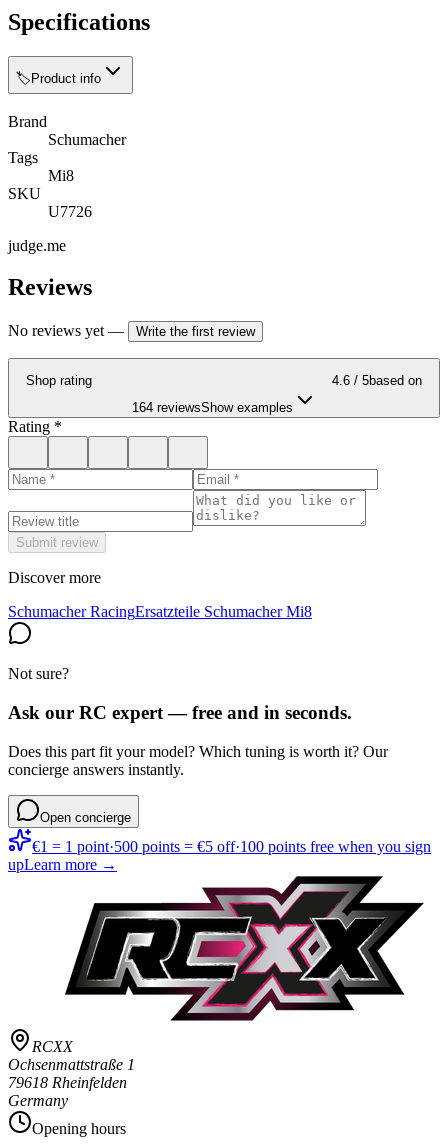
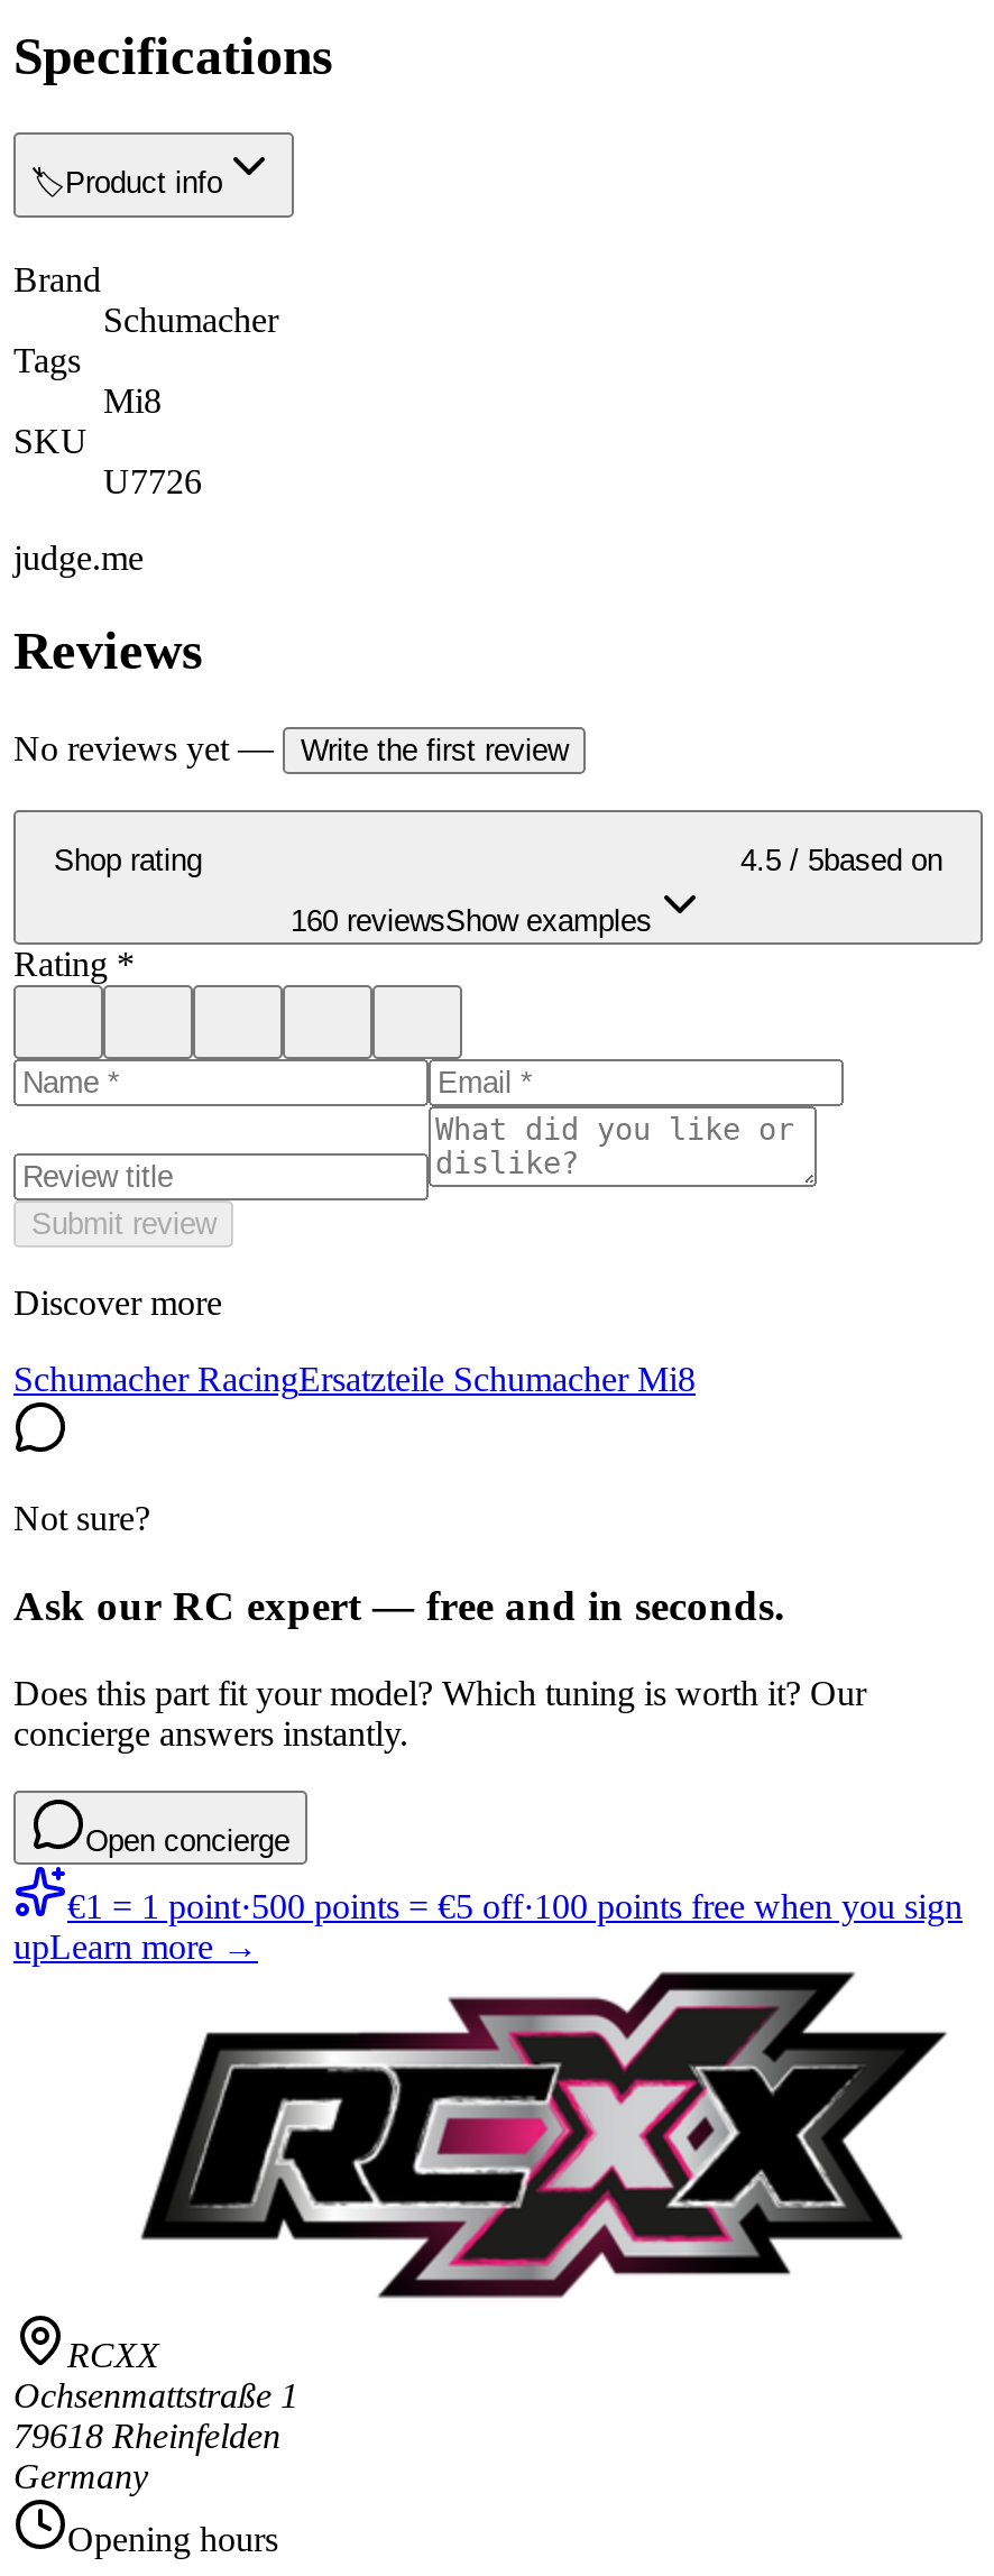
- 4.6 / 5based on
+ 4.5 / 5based on

- 164 reviewsShow examples
+ 160 reviewsShow examples
